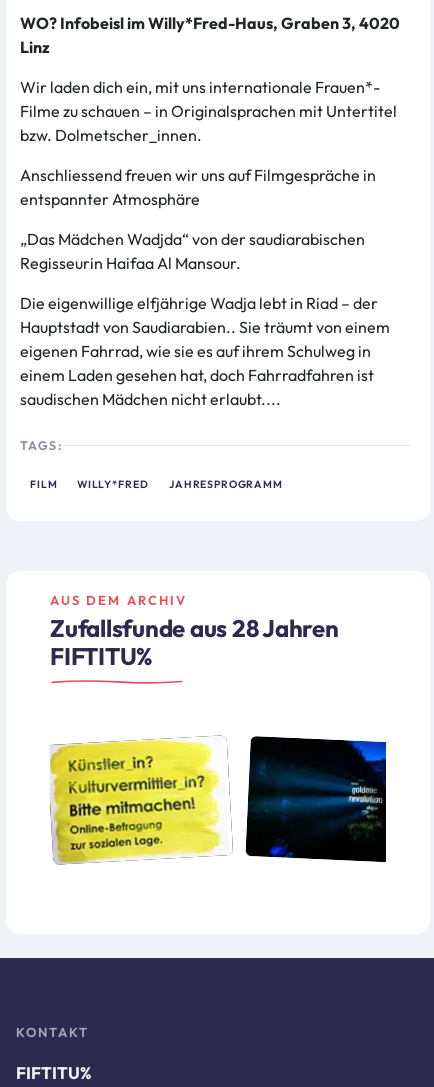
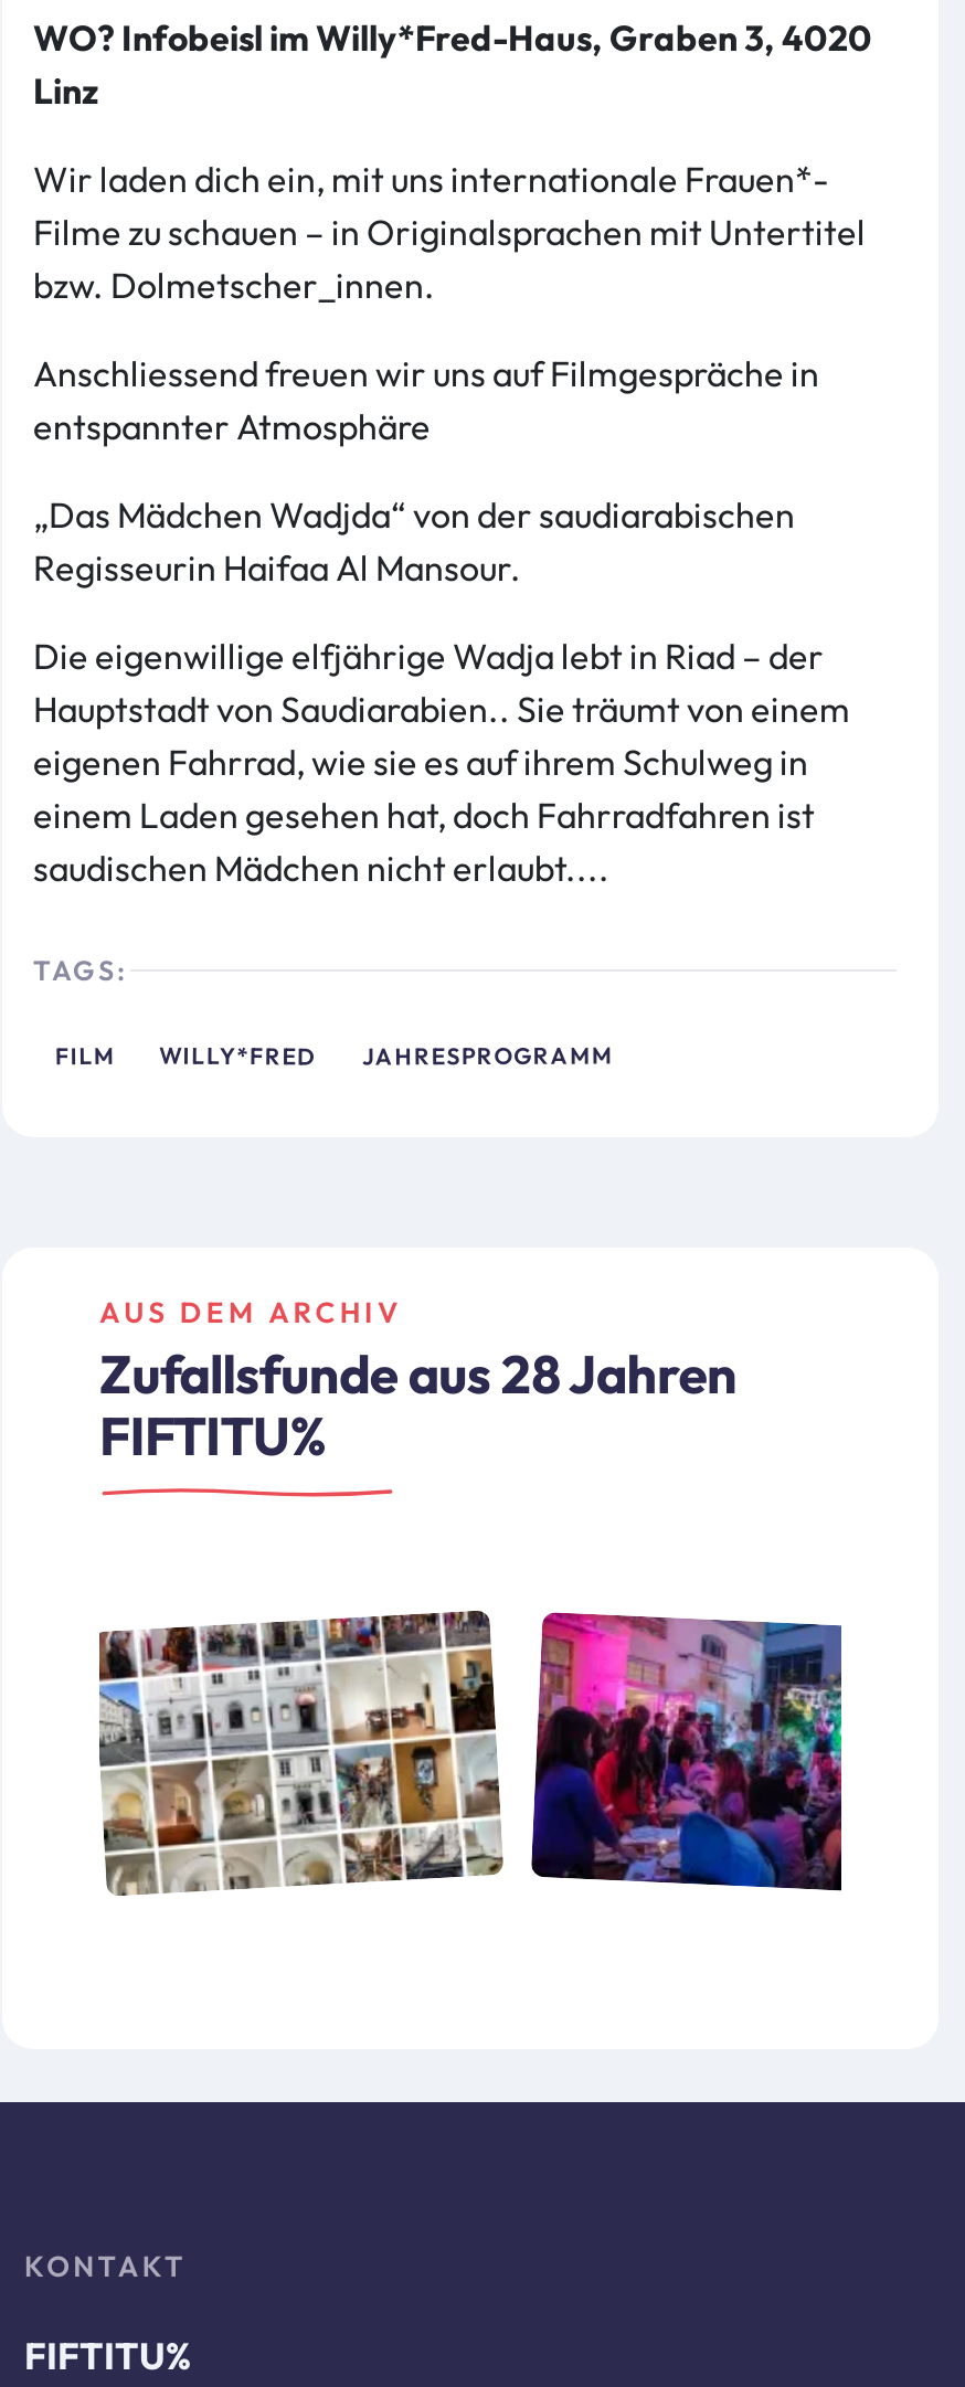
- [image]
+ [image]

- [image]
+ [image]
